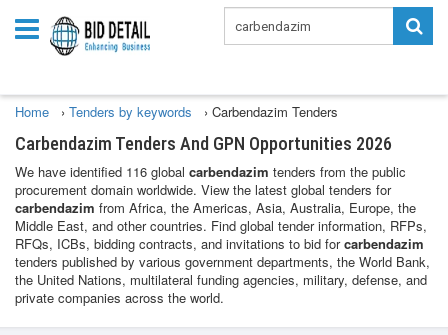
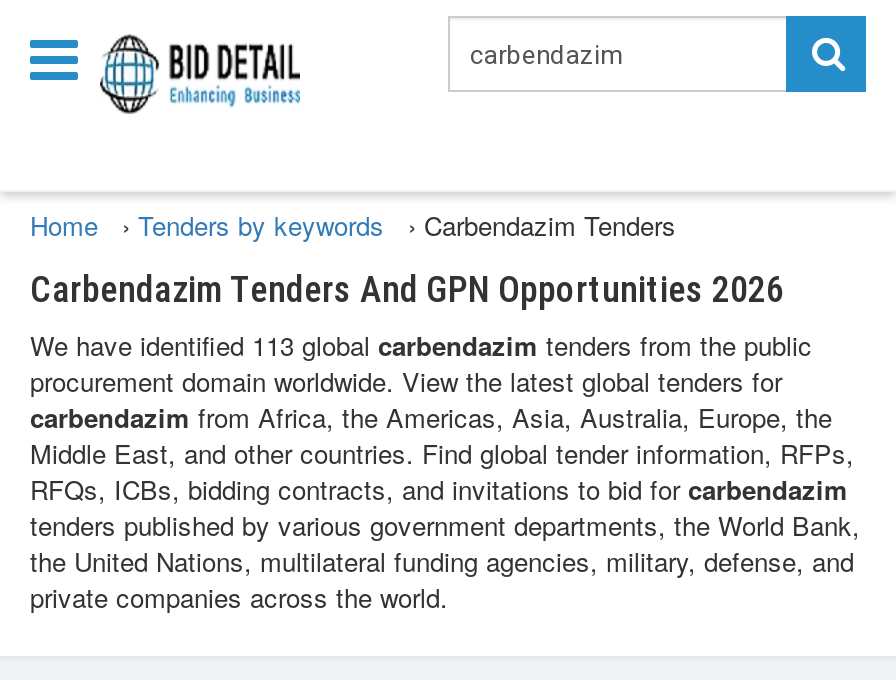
- We have identified 116 global carbendazim tenders from the public
+ We have identified 113 global carbendazim tenders from the public
